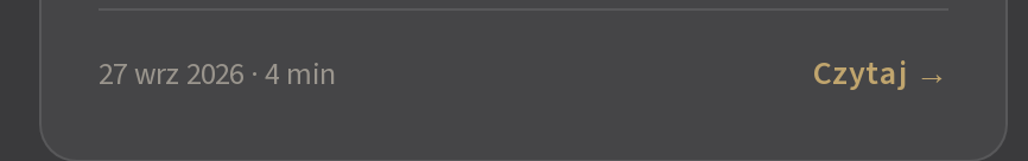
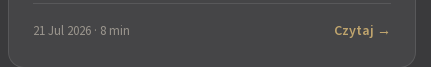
- 27 wrz 2026 · 4 min
+ 21 Jul 2026 · 8 min
